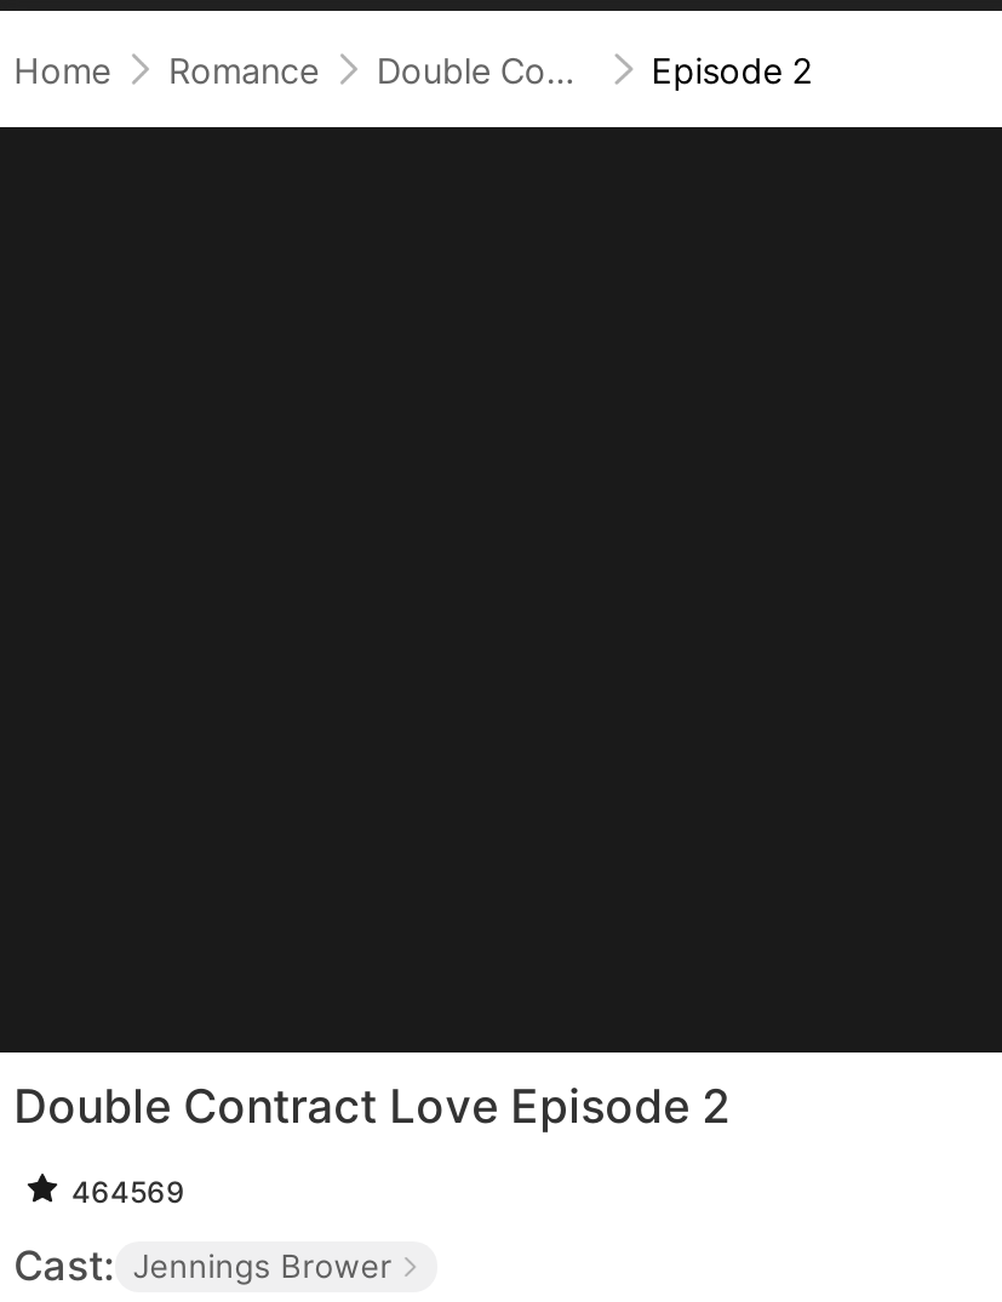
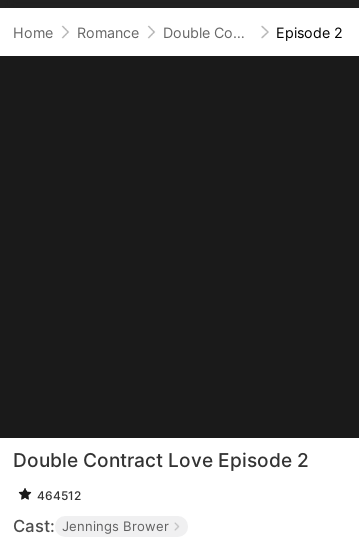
- 464569
+ 464512
